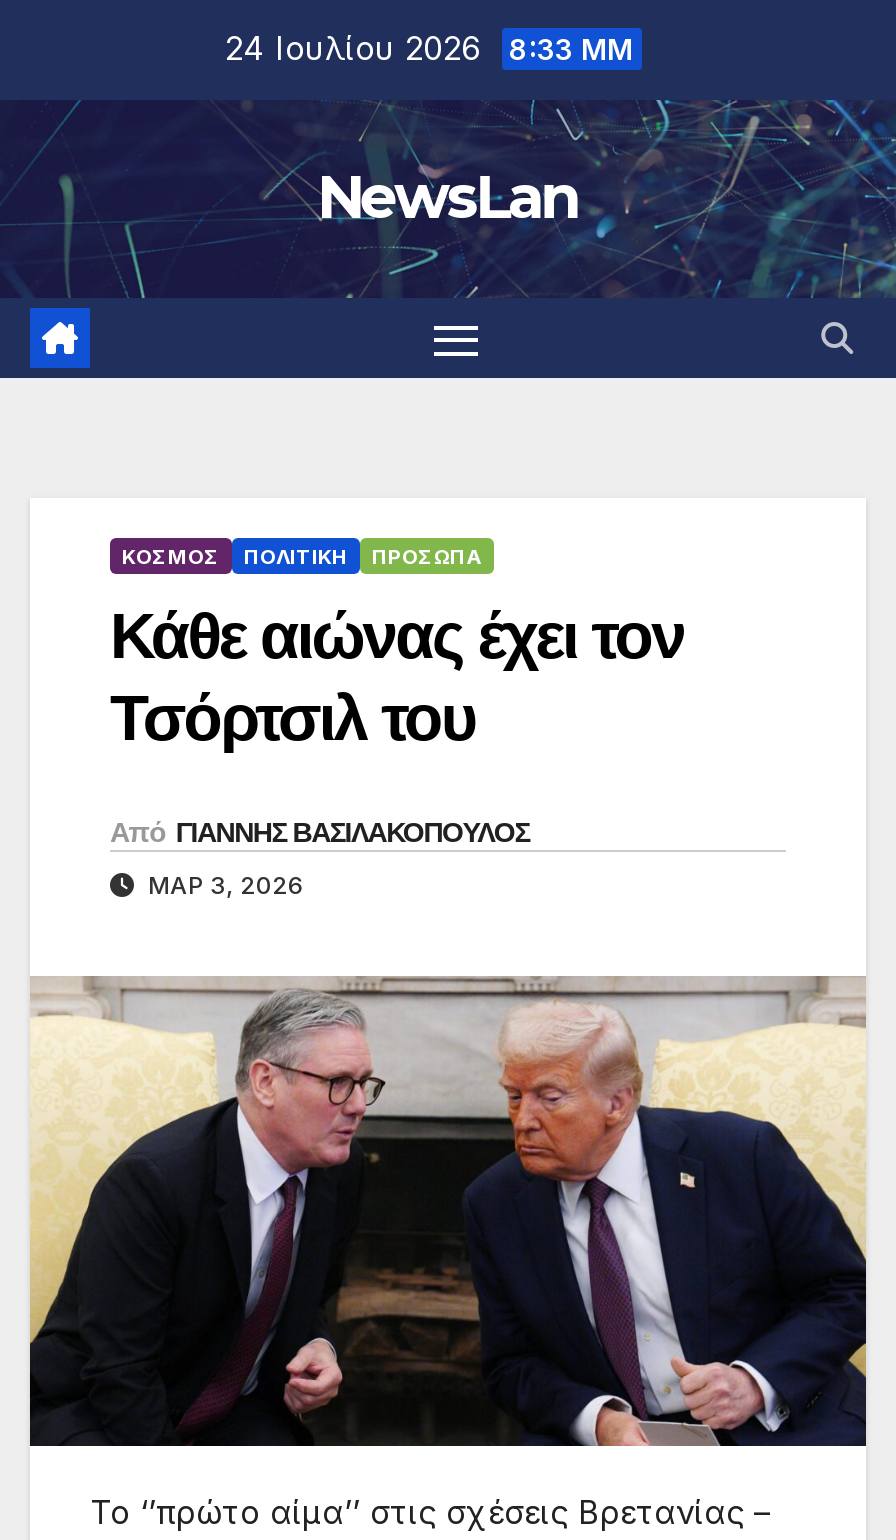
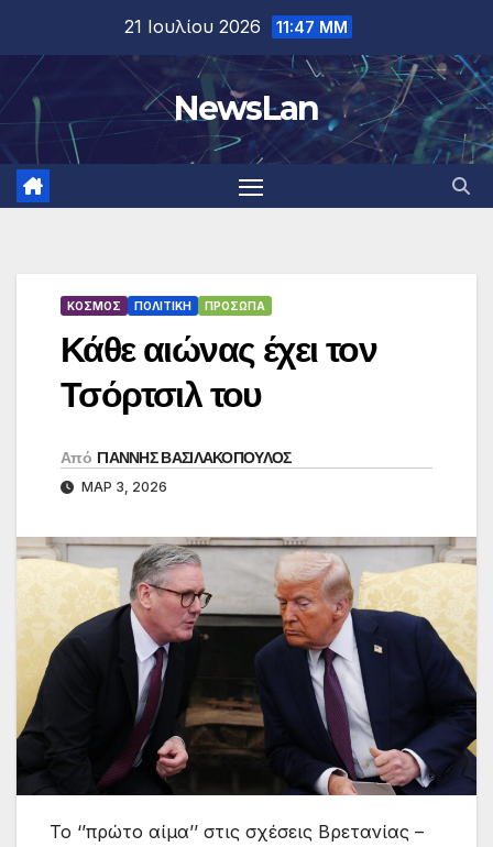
- 24 Ιουλίου 2026 8:33 ΜΜ
+ 21 Ιουλίου 2026 11:47 ΜΜ
